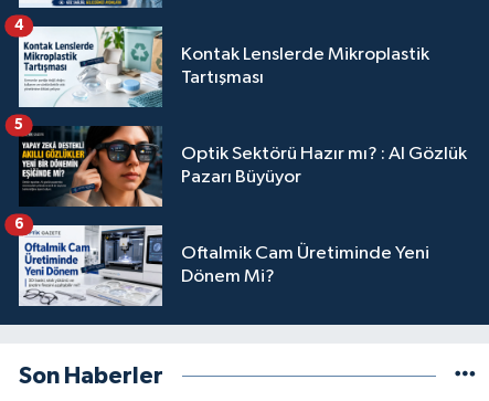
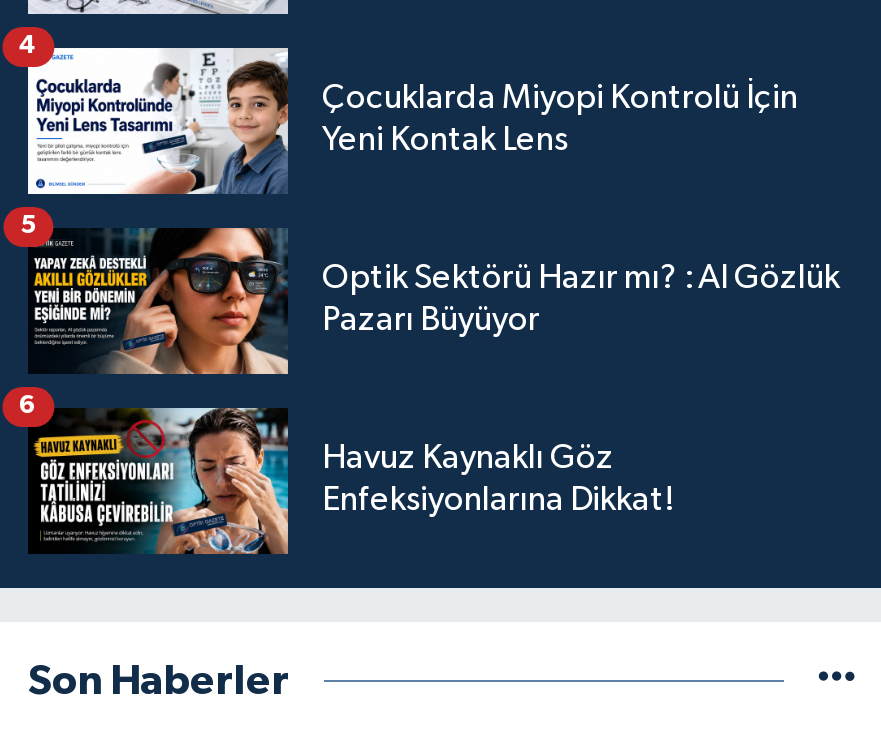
- [image]
- Kontak Lenslerde Mikroplastik
- Tartışması
+ [image]
+ Çocuklarda Miyopi Kontrolü İçin
+ Yeni Kontak Lens

- [image]
- Oftalmik Cam Üretiminde Yeni
- Dönem Mi?
+ [image]
+ Havuz Kaynaklı Göz
+ Enfeksiyonlarına Dikkat!
